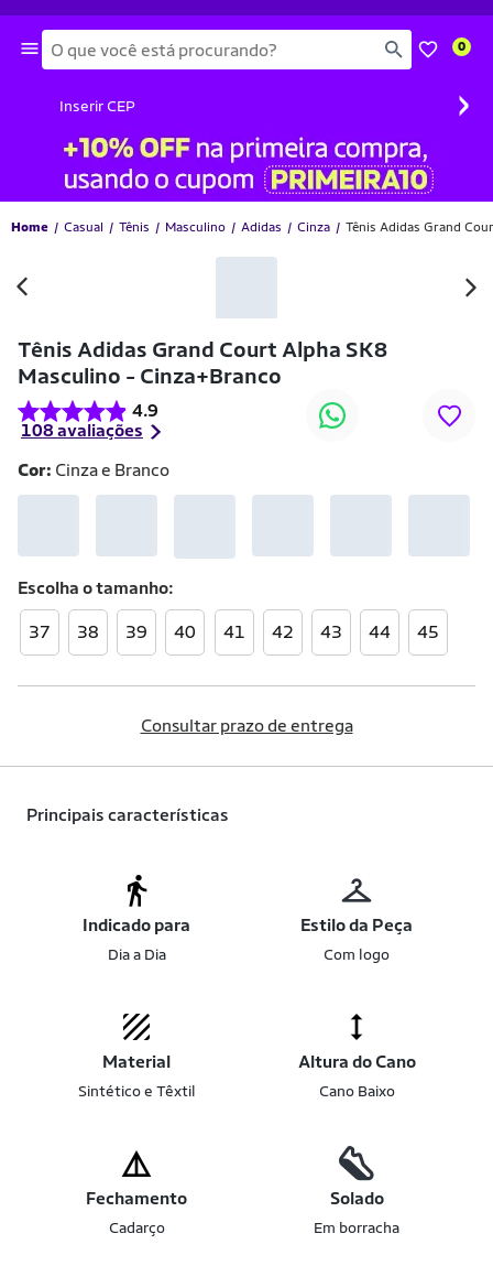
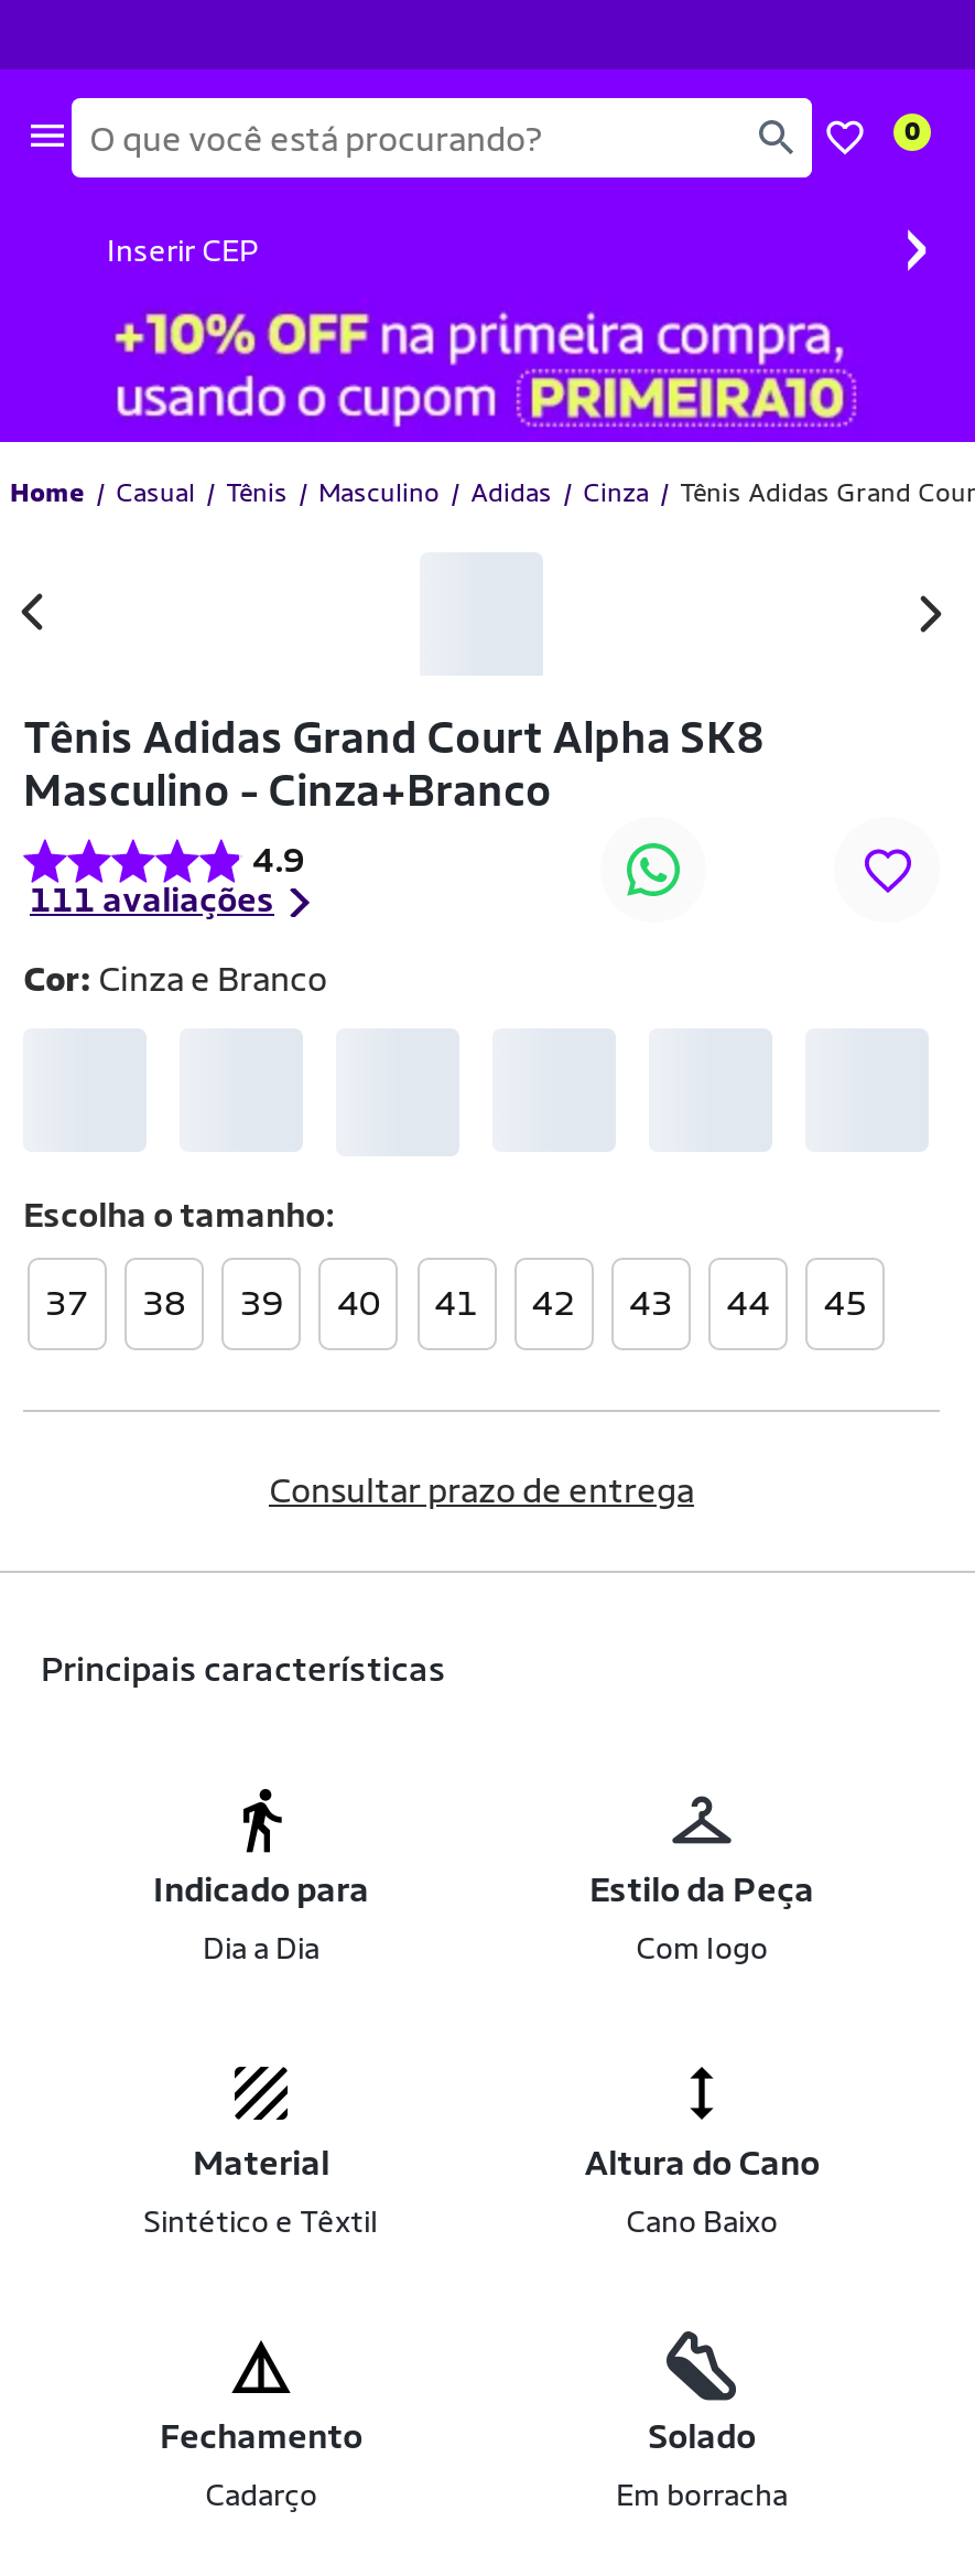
- 108 avaliações
+ 111 avaliações
